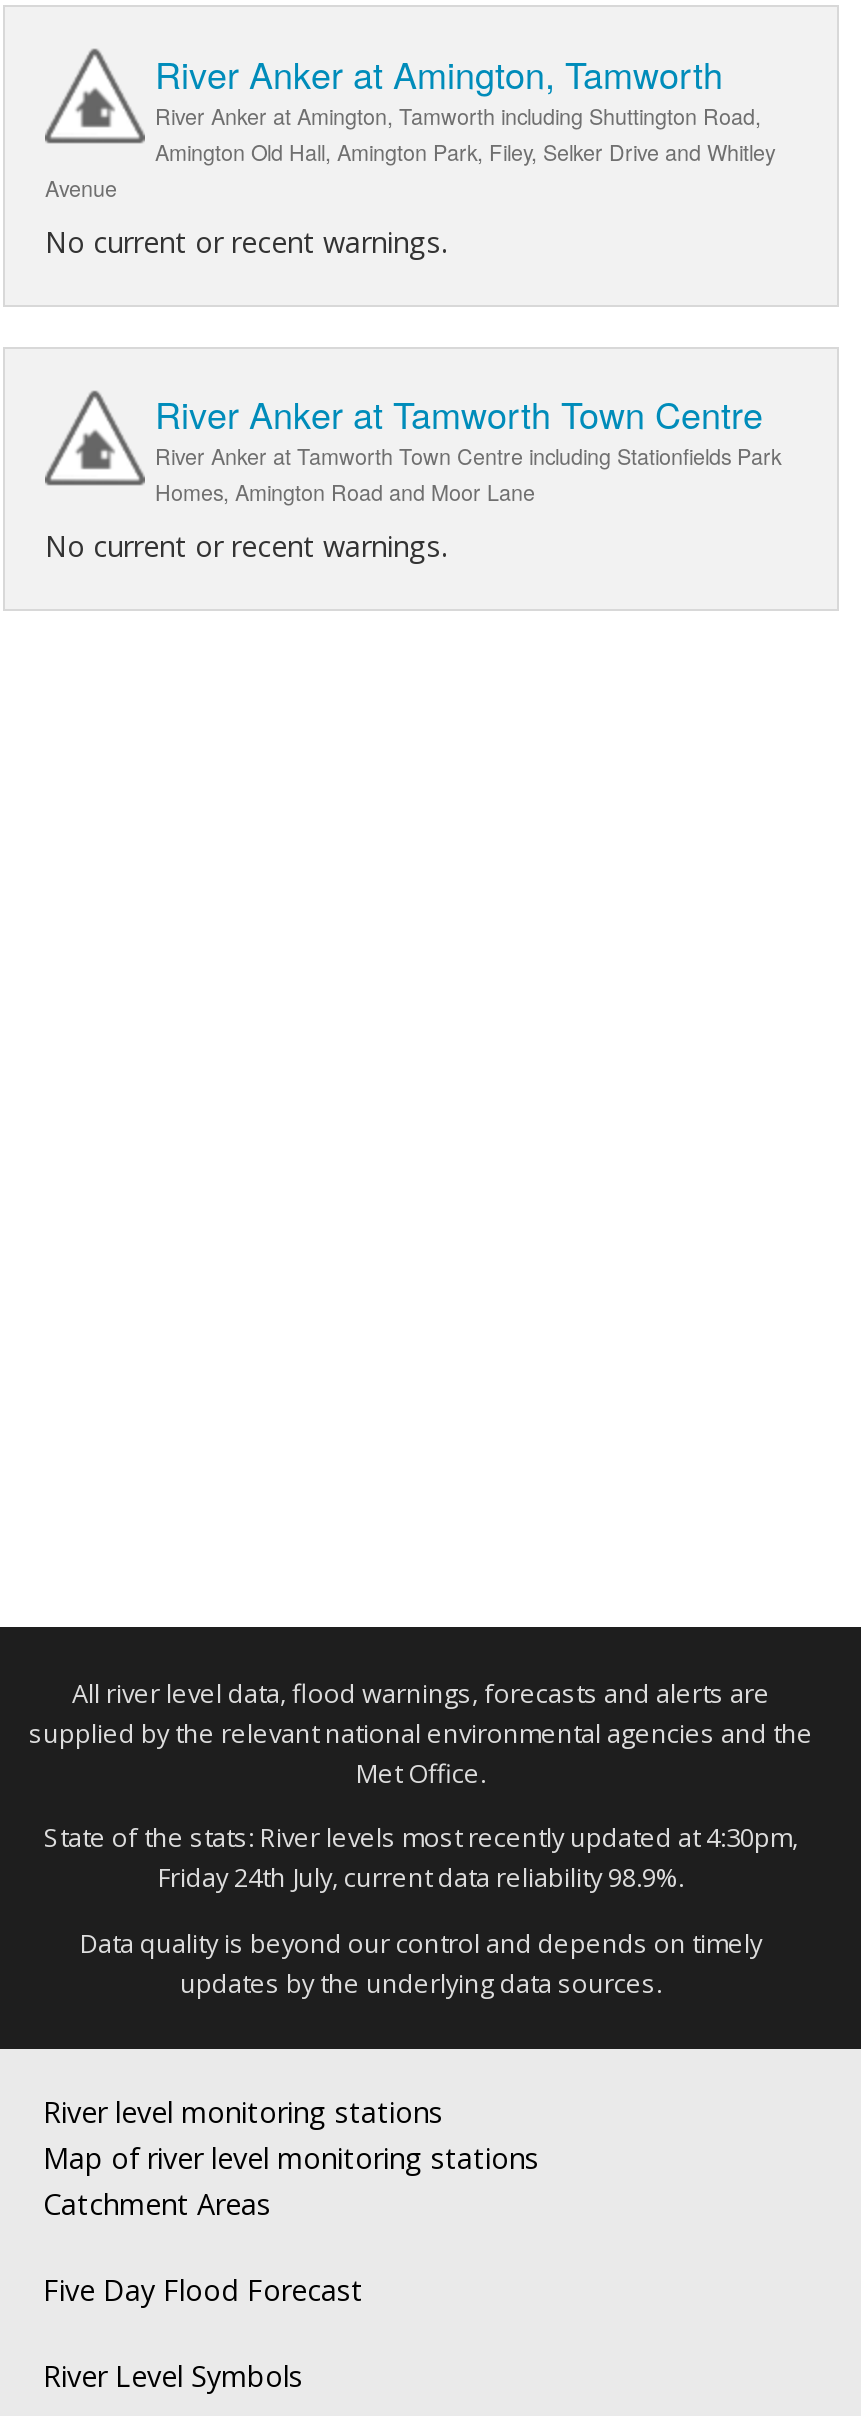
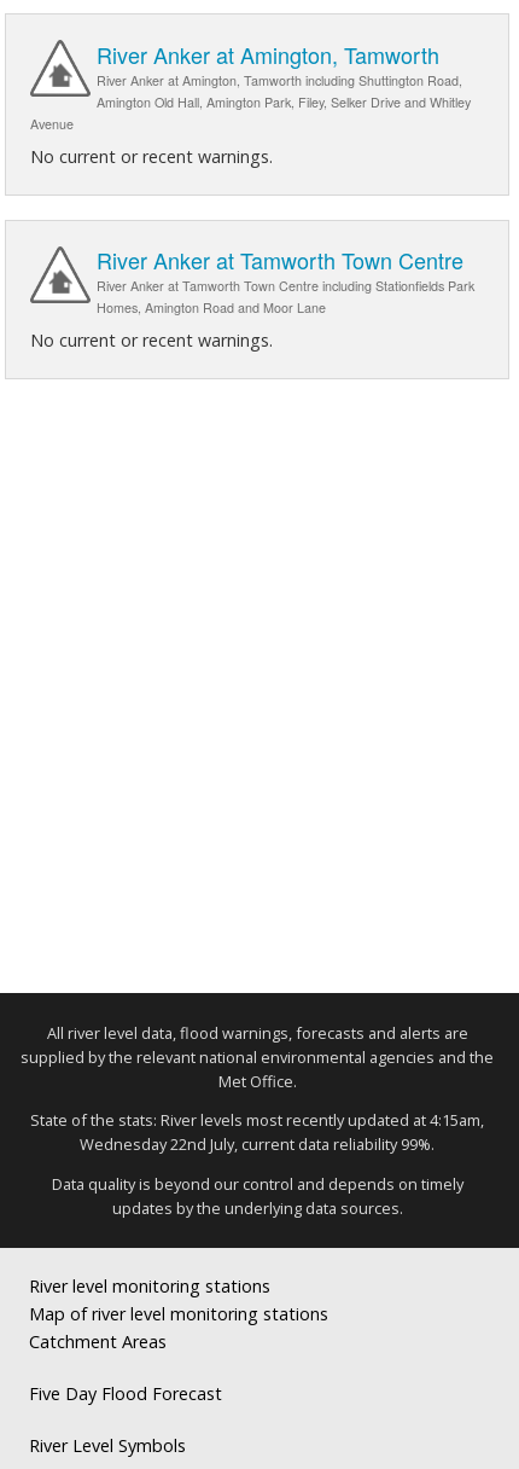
- State of the stats: River levels most recently updated at 4:30pm,
+ State of the stats: River levels most recently updated at 4:15am,

- Friday 24th July, current data reliability 98.9%.
+ Wednesday 22nd July, current data reliability 99%.
